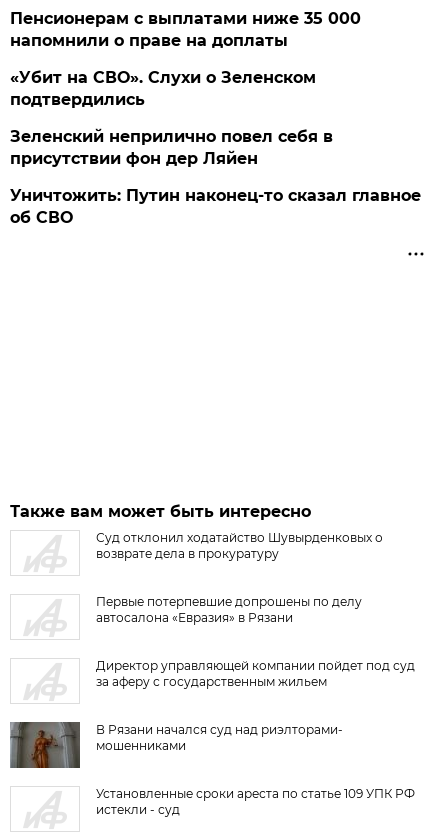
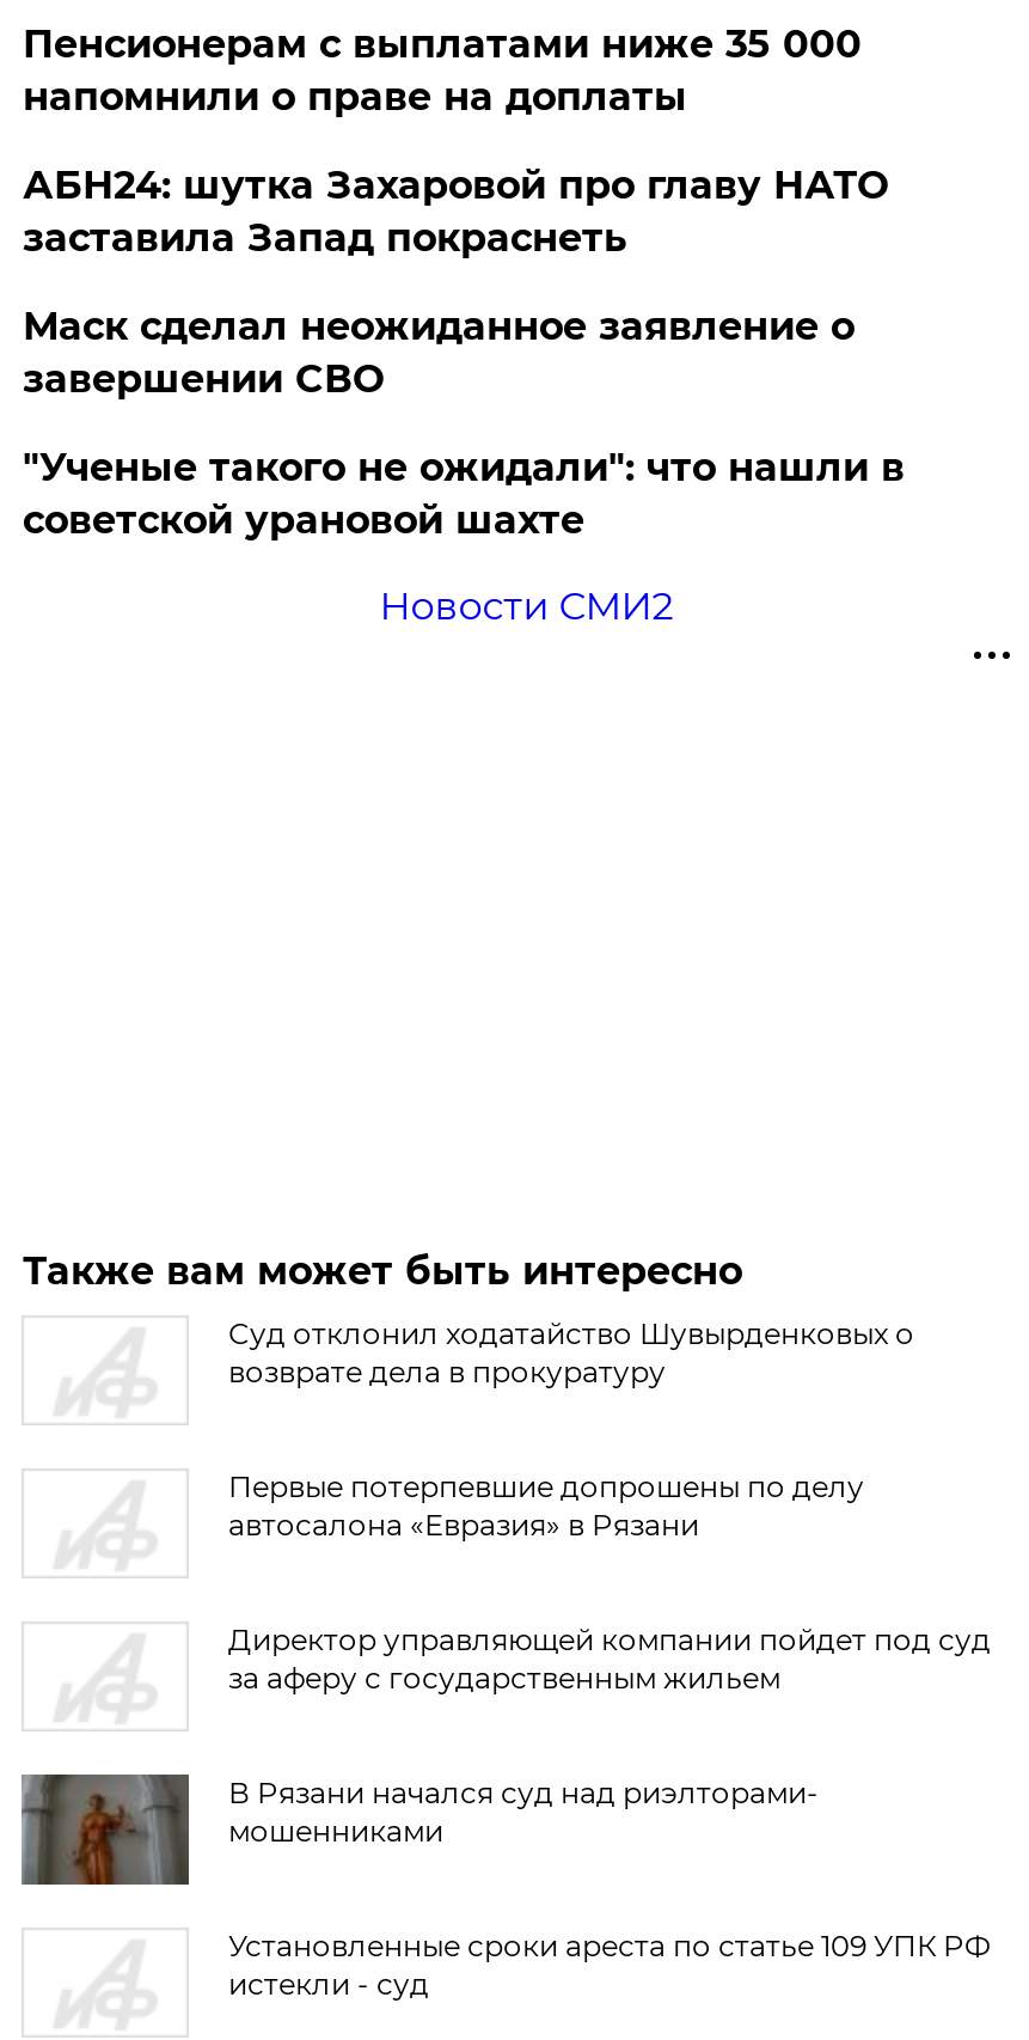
- «Убит на СВО». Слухи о Зеленском
- подтвердились
- Зеленский неприлично повел cебя в
- присутствии фон дер Ляйен
- Уничтожить: Путин наконец-то сказал главное
- об СВО
+ АБН24: шутка Захаровой про главу НАТО
+ заставила Запад покраснеть
+ Маск сделал неожиданное заявление о
+ завершении СВО
+ "Ученые такого не ожидали": что нашли в
+ советской урановой шахте
+ Новости СМИ2
